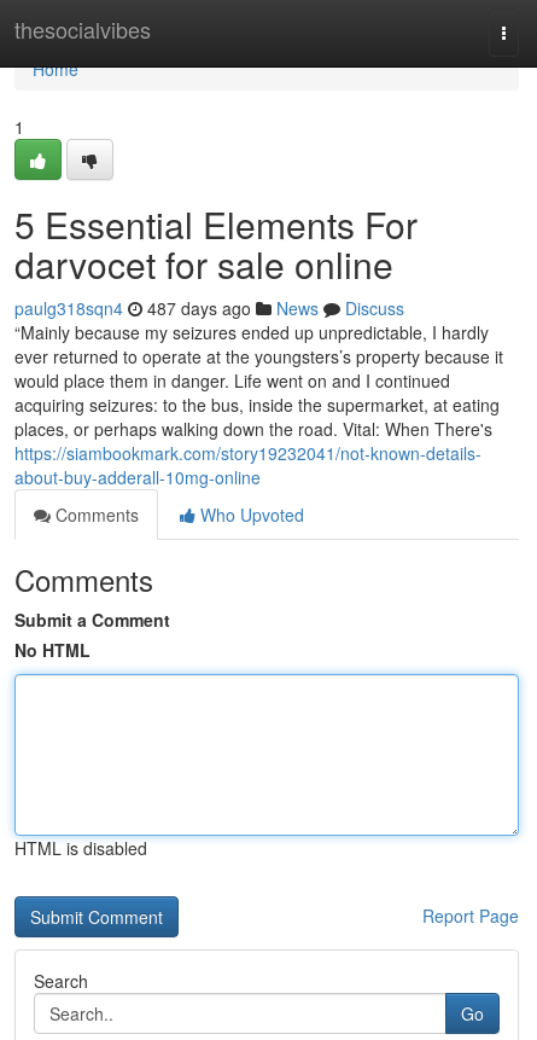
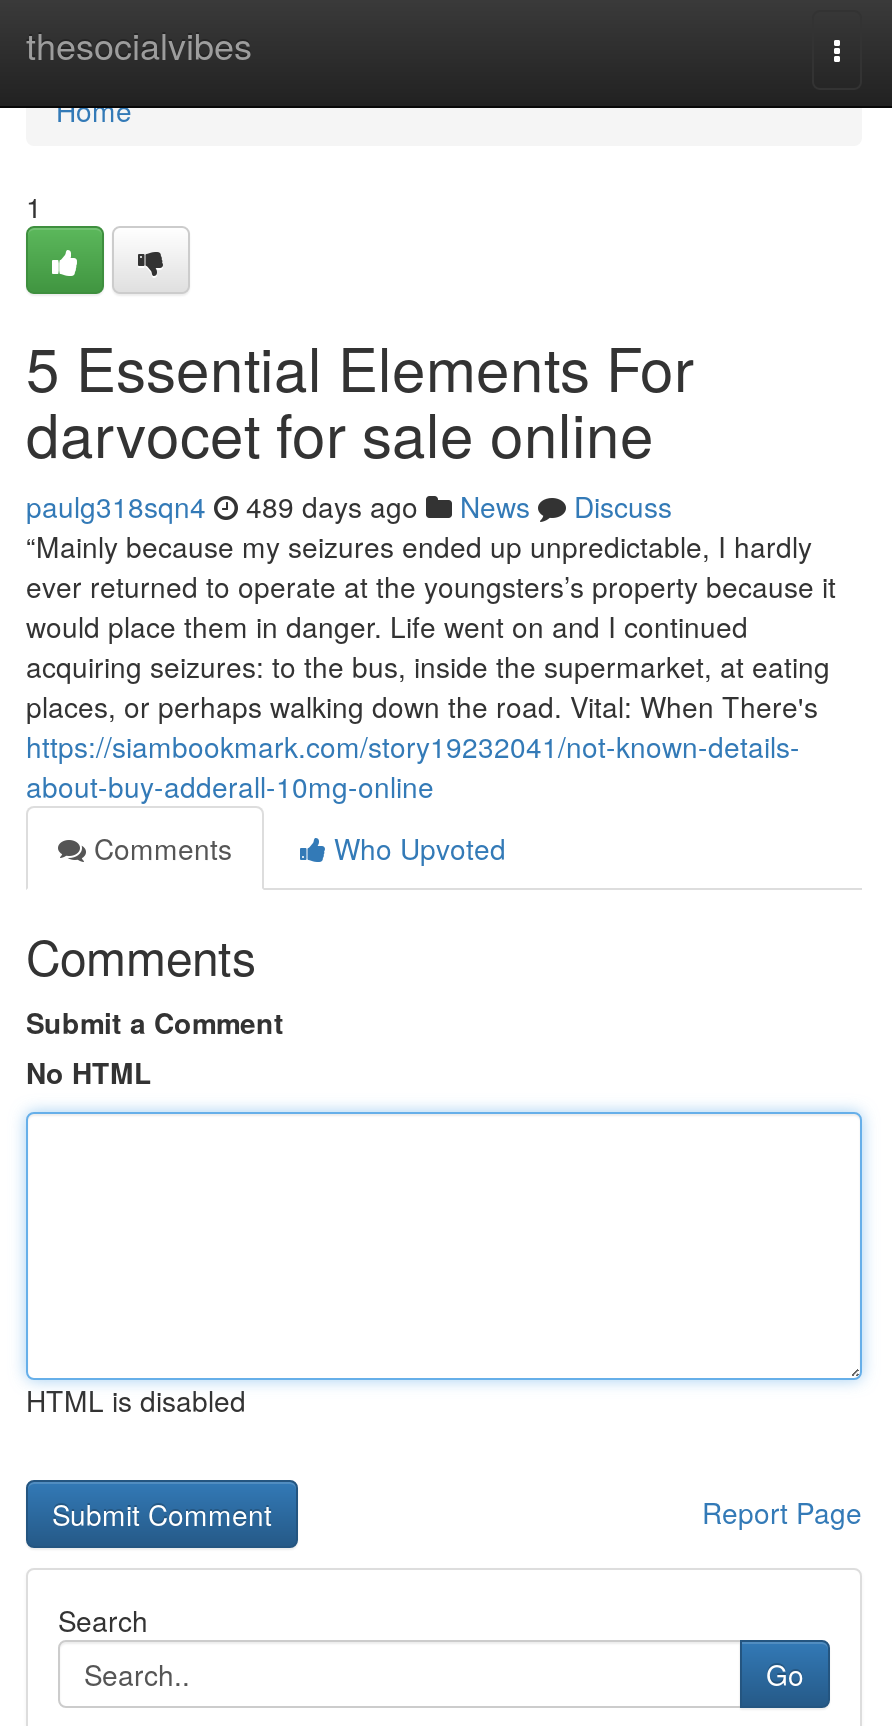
- paulg318sqn4 487 days ago News Discuss
+ paulg318sqn4 489 days ago News Discuss
